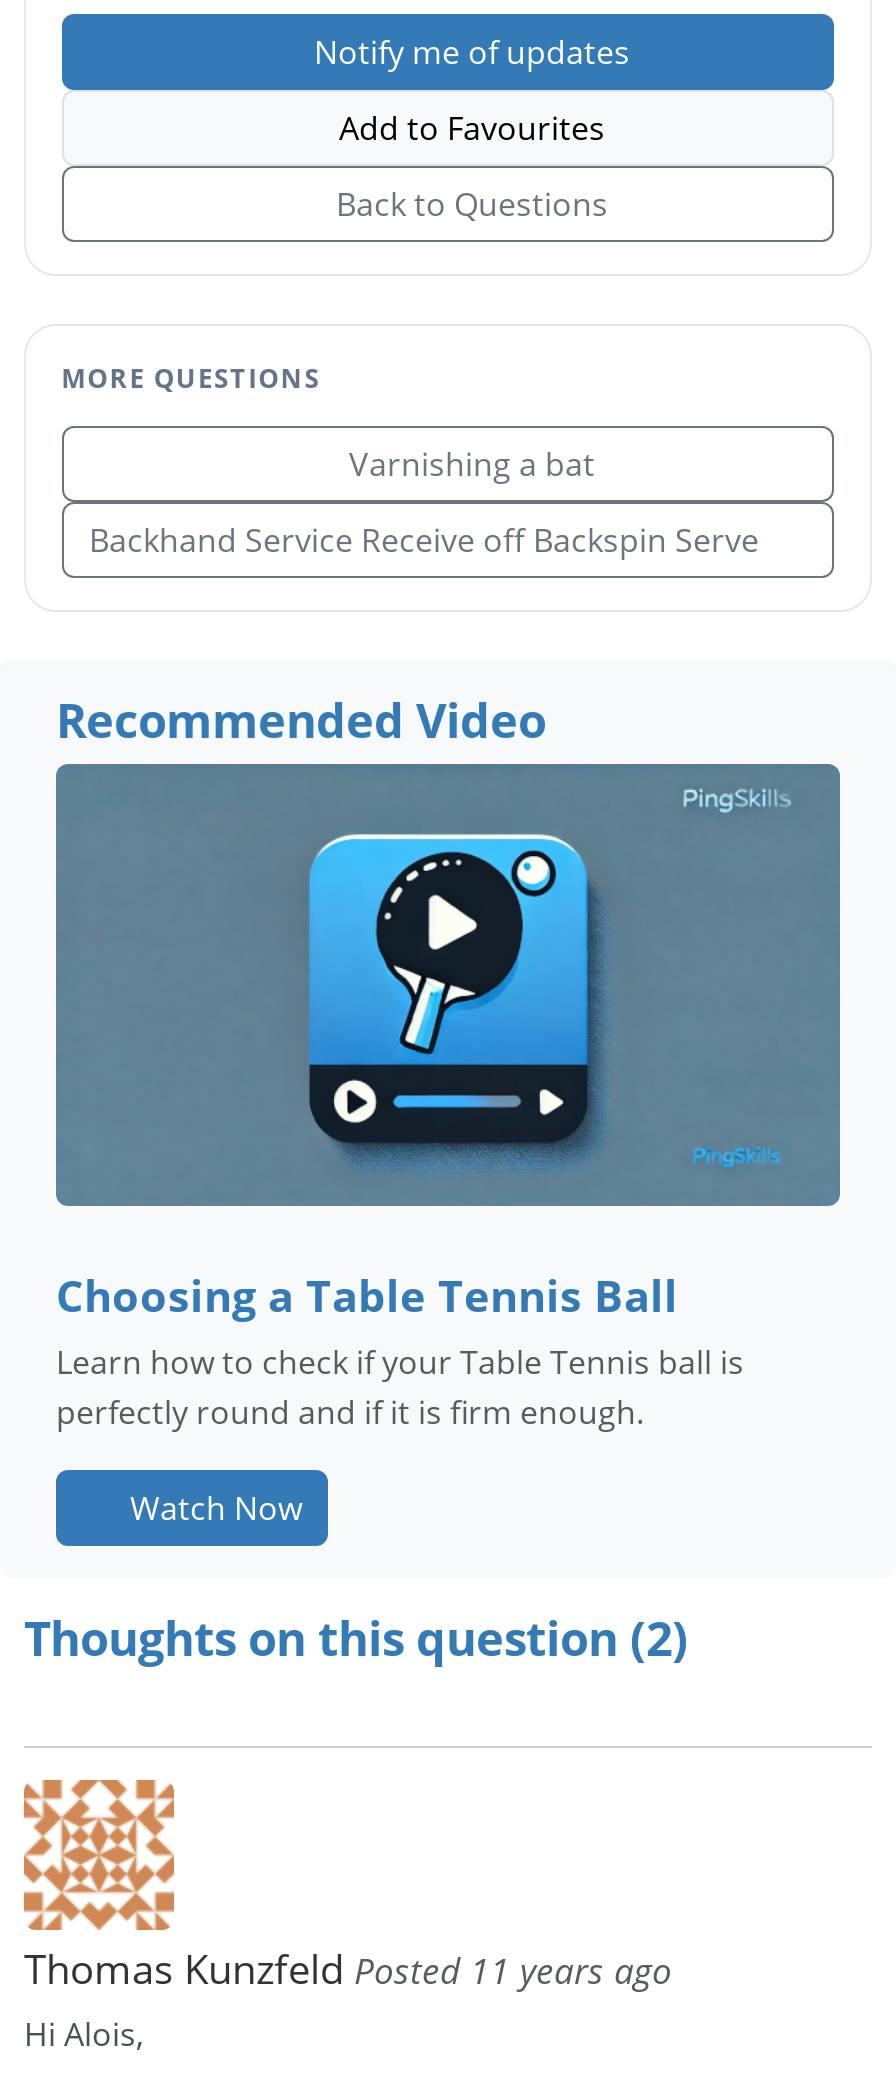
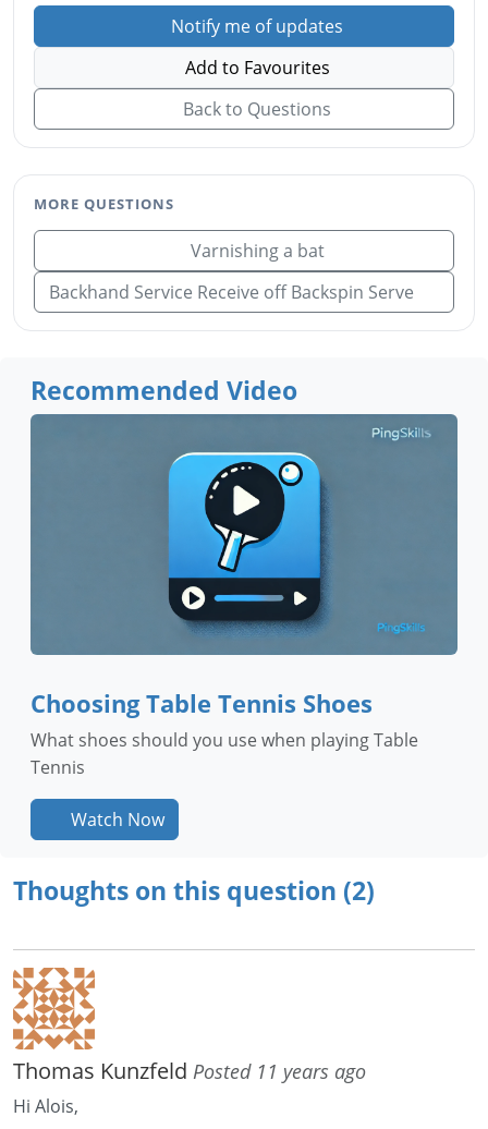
- Choosing a Table Tennis Ball
- Learn how to check if your Table Tennis ball is
- perfectly round and if it is firm enough.
+ Choosing Table Tennis Shoes
+ What shoes should you use when playing Table
+ Tennis
